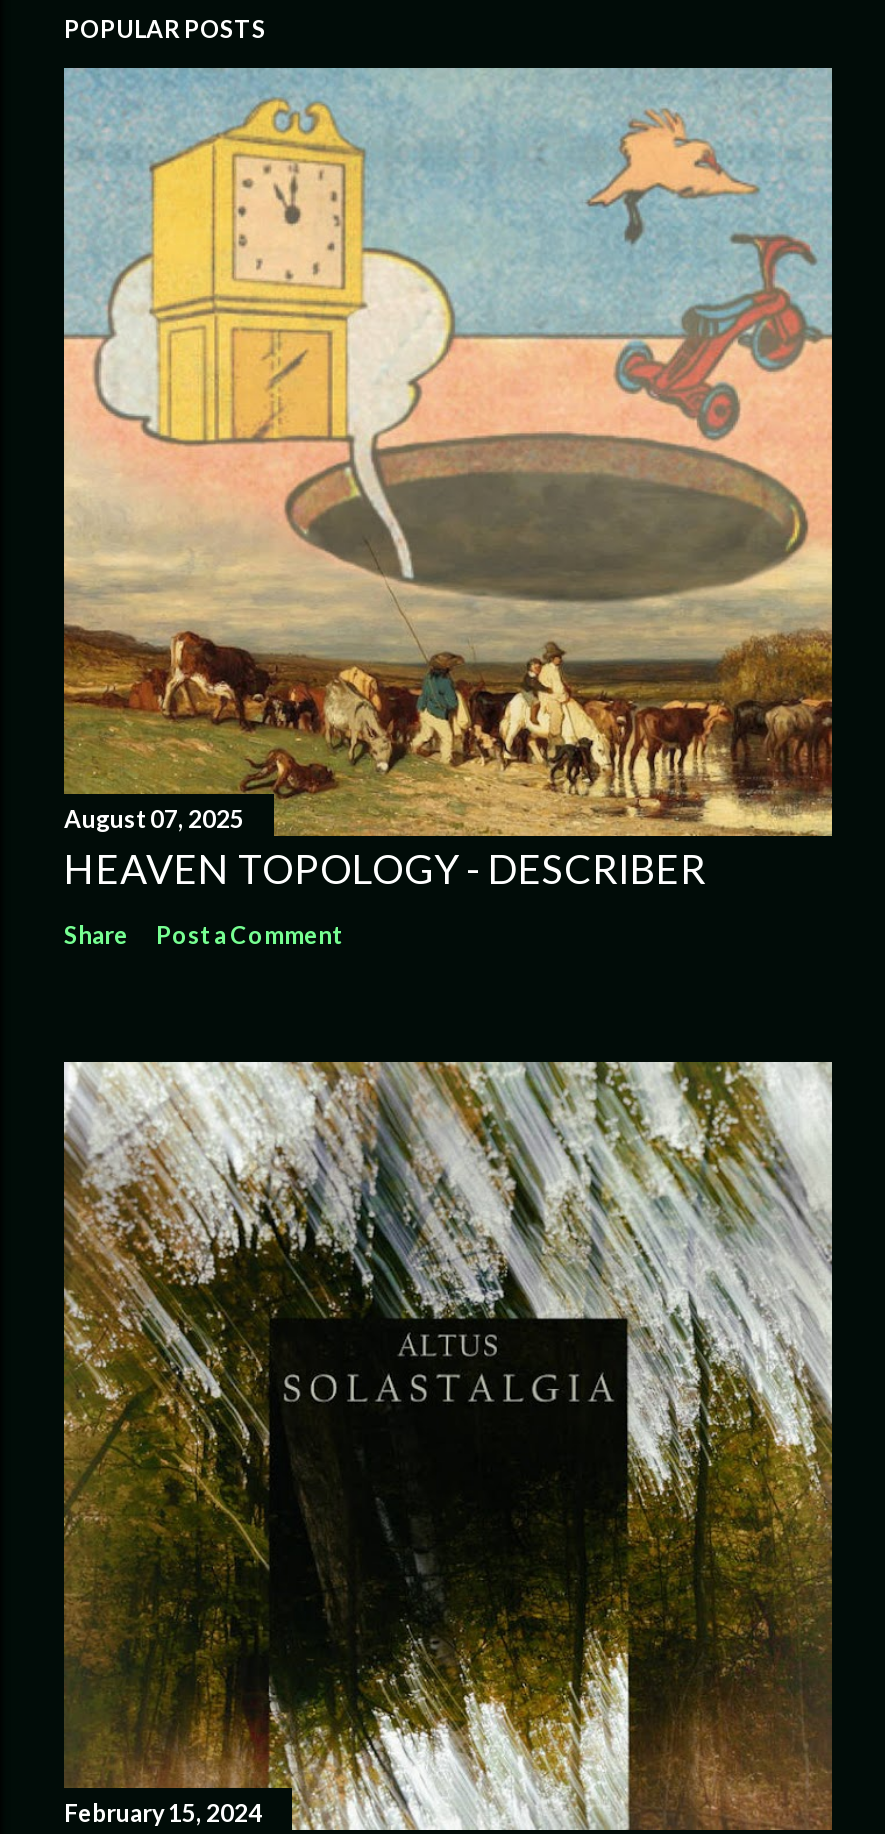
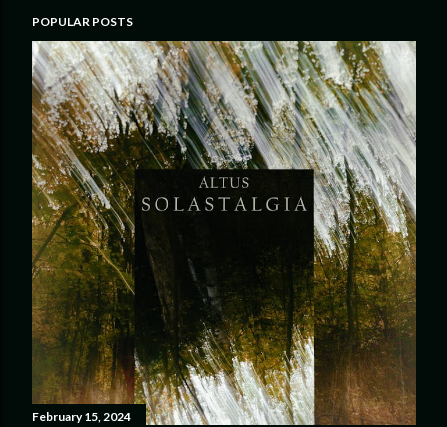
- [image]
- August 07, 2025
- HEAVEN TOPOLOGY - DESCRIBER
- Share
- Post a Comment
